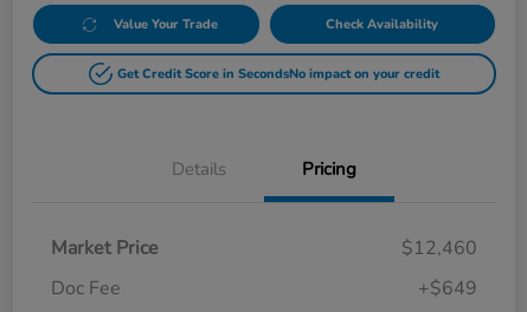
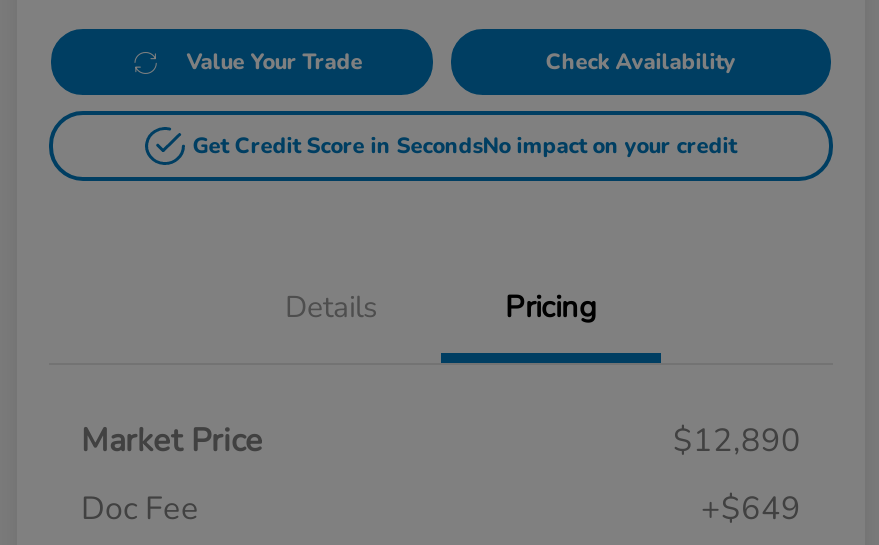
- $12,460
+ $12,890
